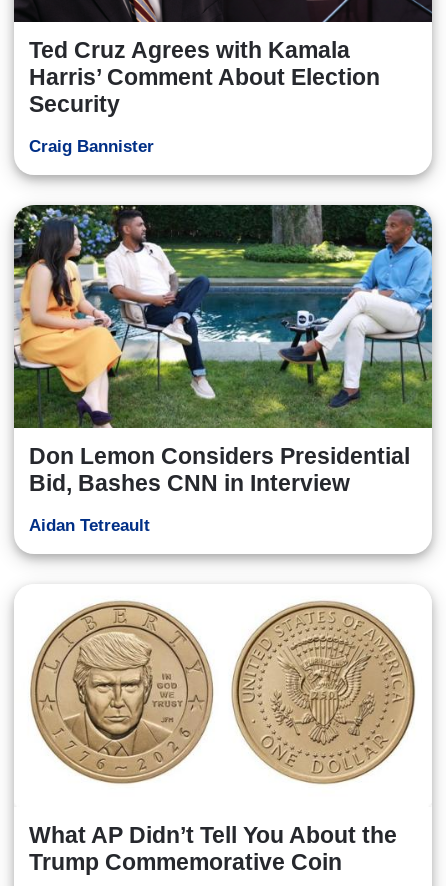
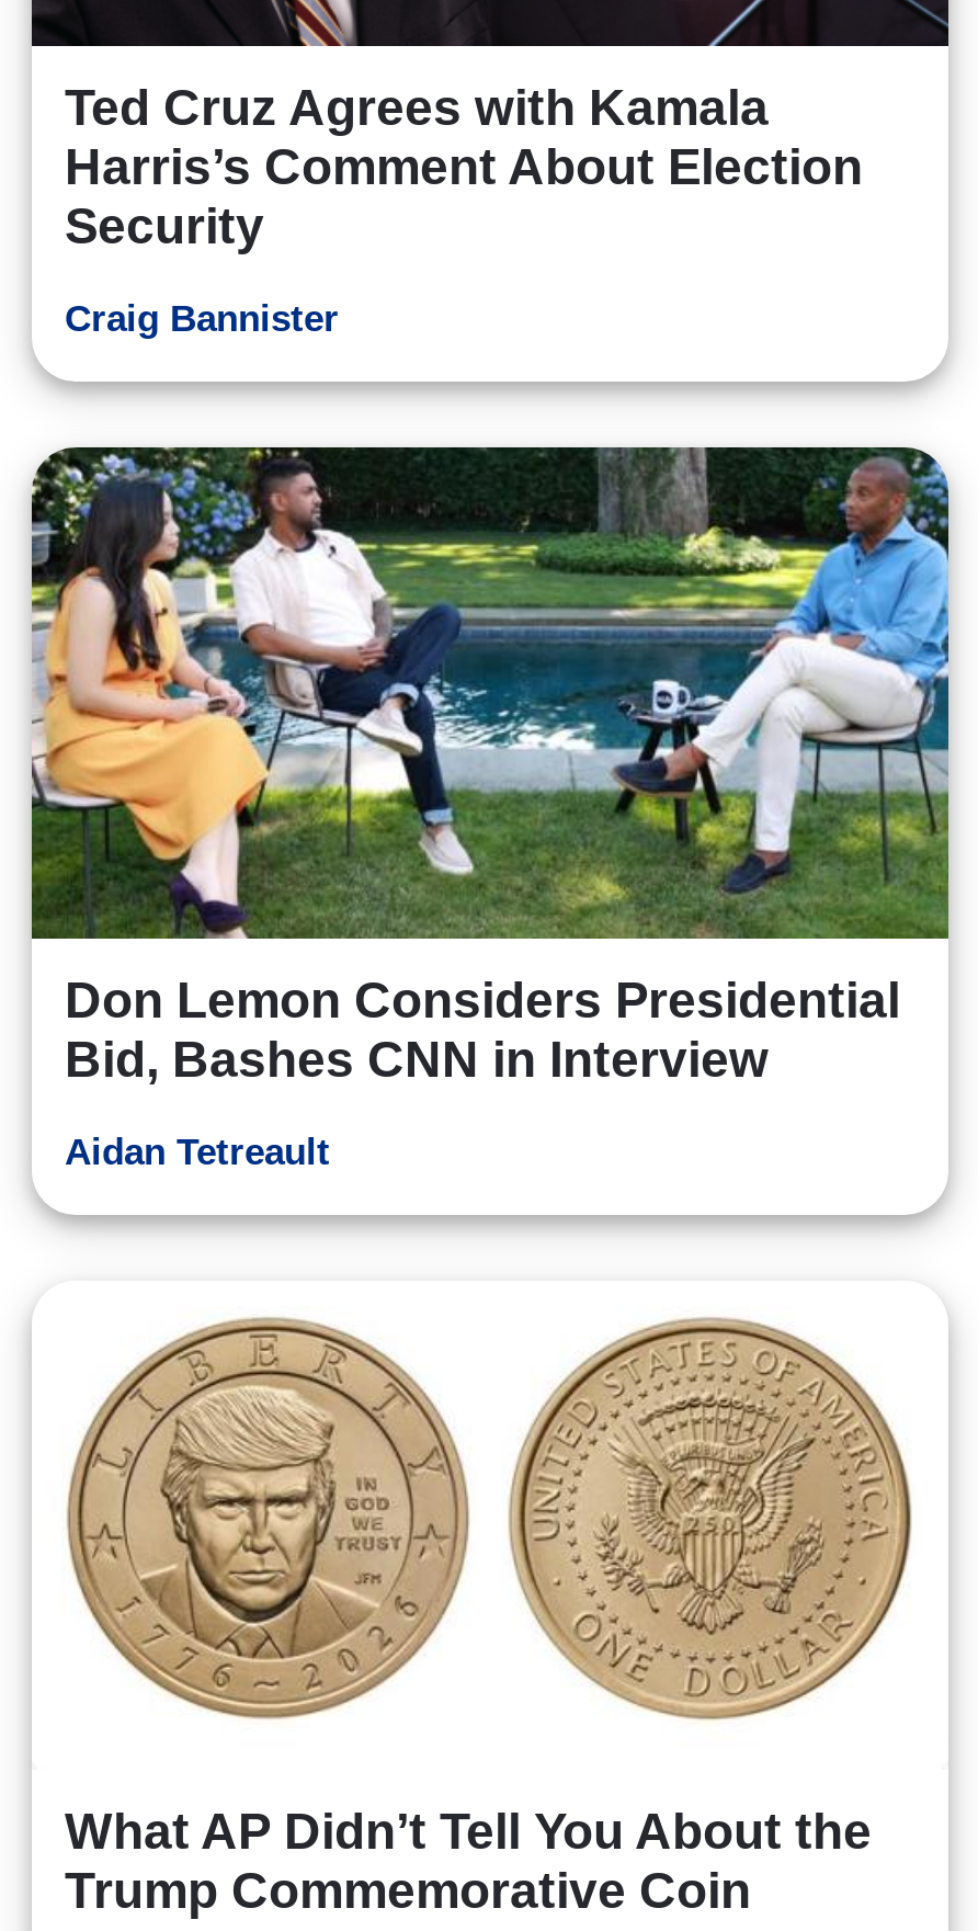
- Harris’ Comment About Election
+ Harris’s Comment About Election
